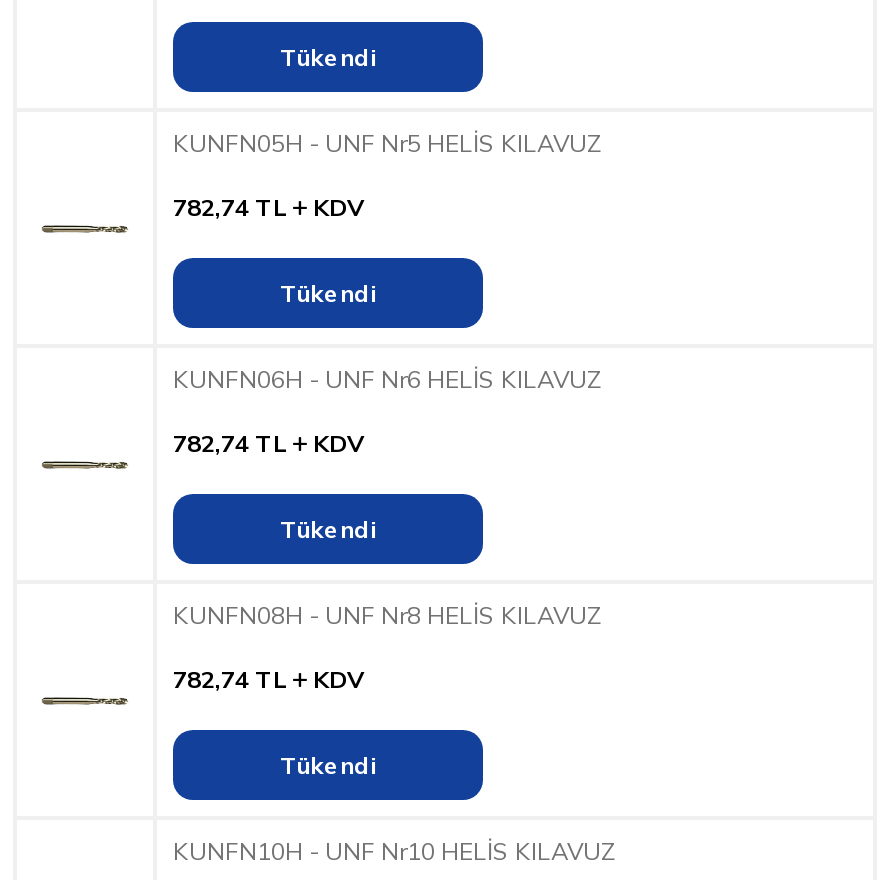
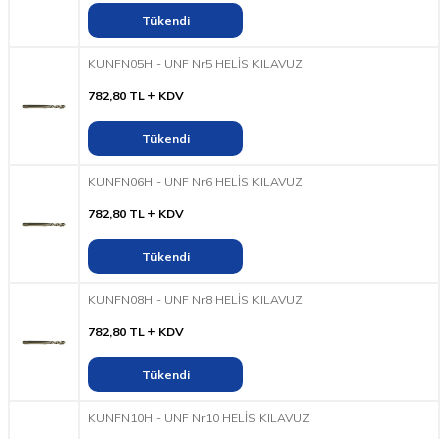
- 782,74 TL KDV
+ 782,80 TL KDV

- 782,74 TL KDV
+ 782,80 TL KDV

- 782,74 TL KDV
+ 782,80 TL KDV
